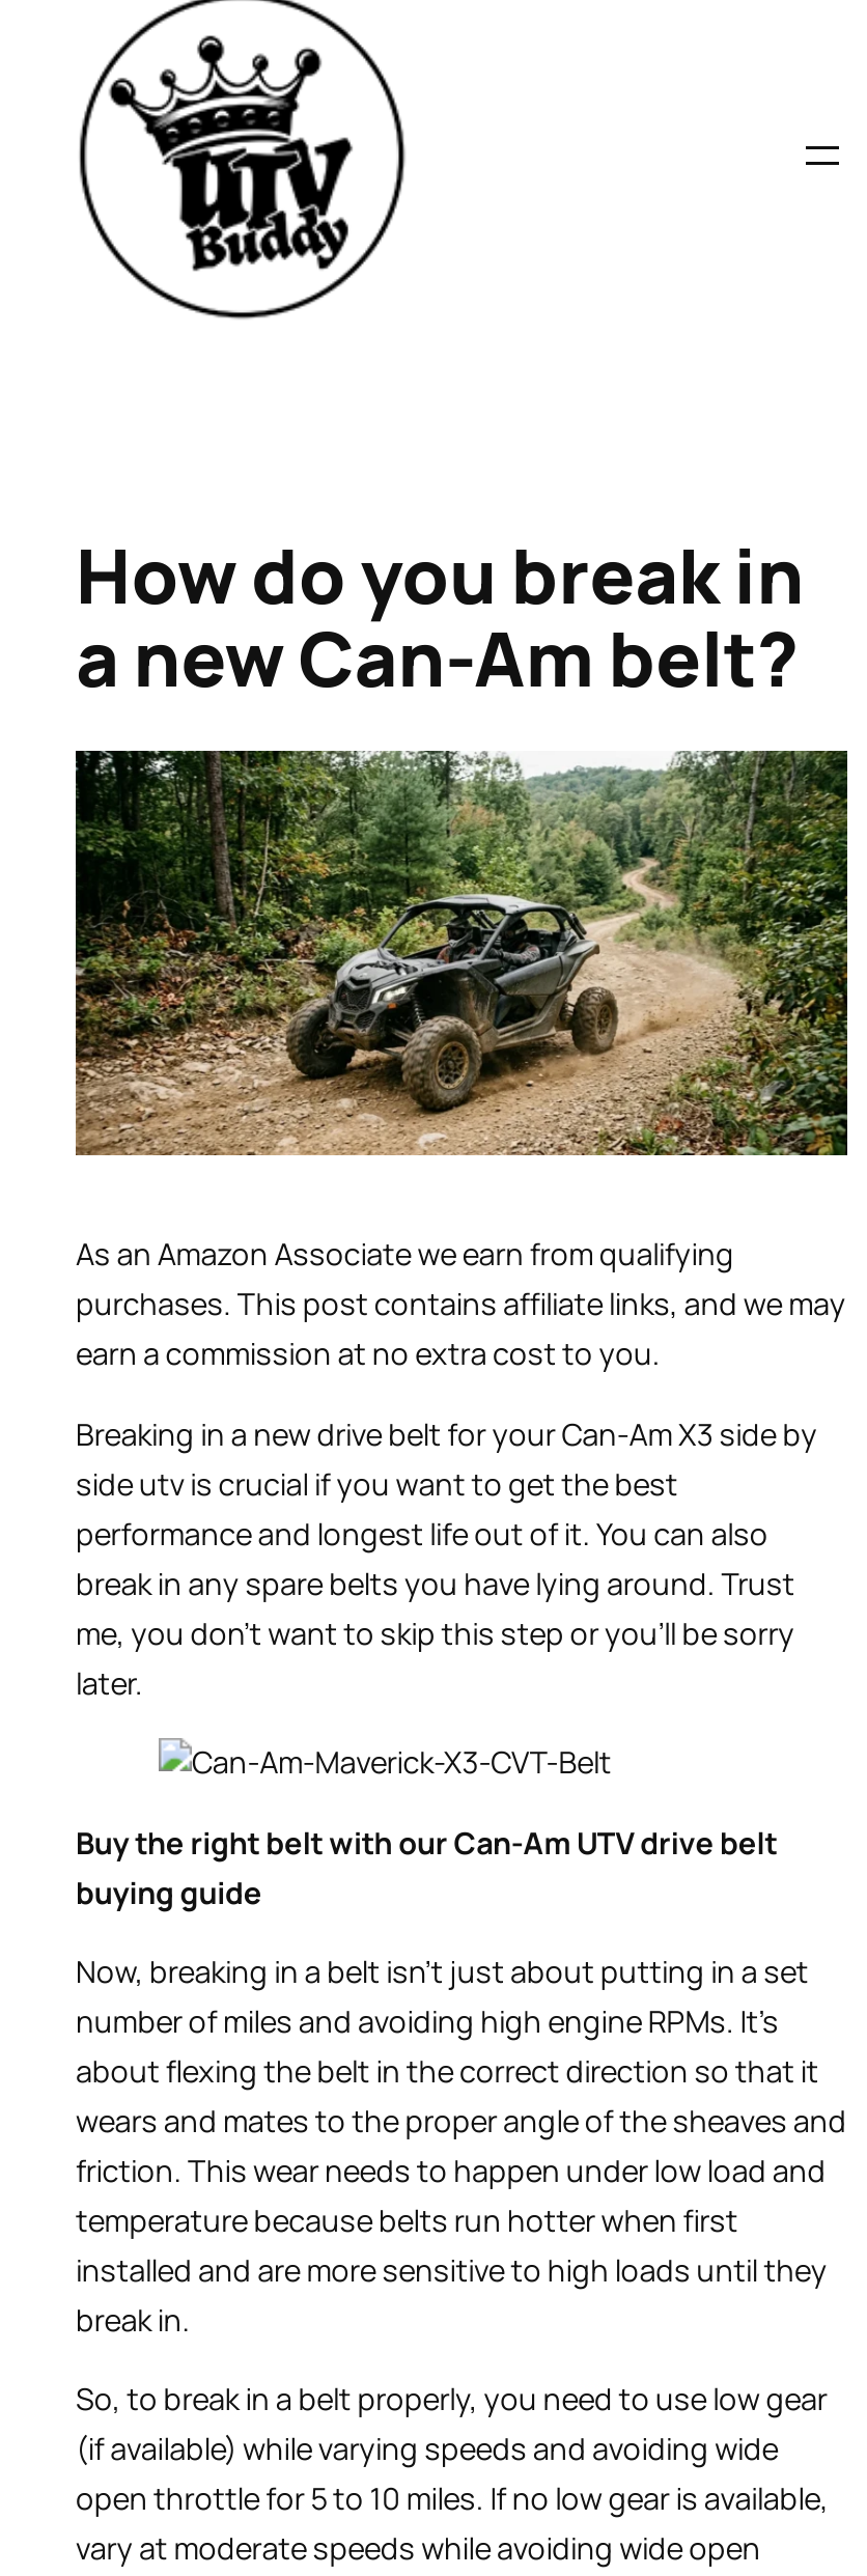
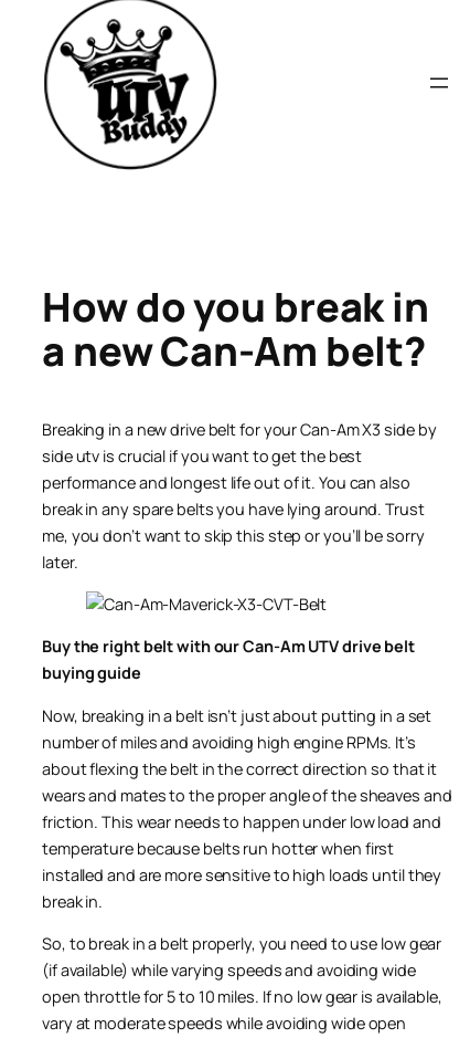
- [image]
- As an Amazon Associate we earn from qualifying
- purchases. This post contains affiliate links, and we may
- earn a commission at no extra cost to you.
